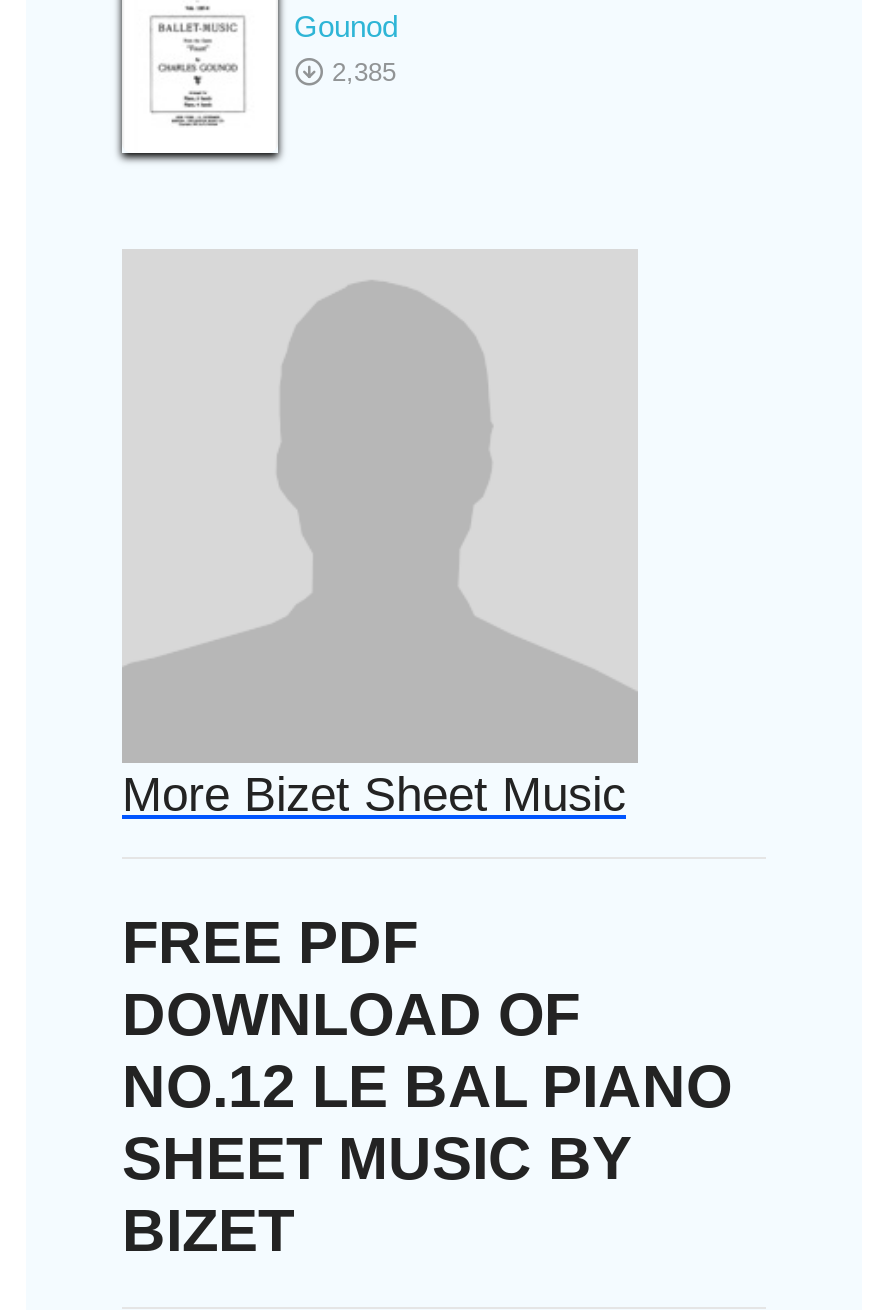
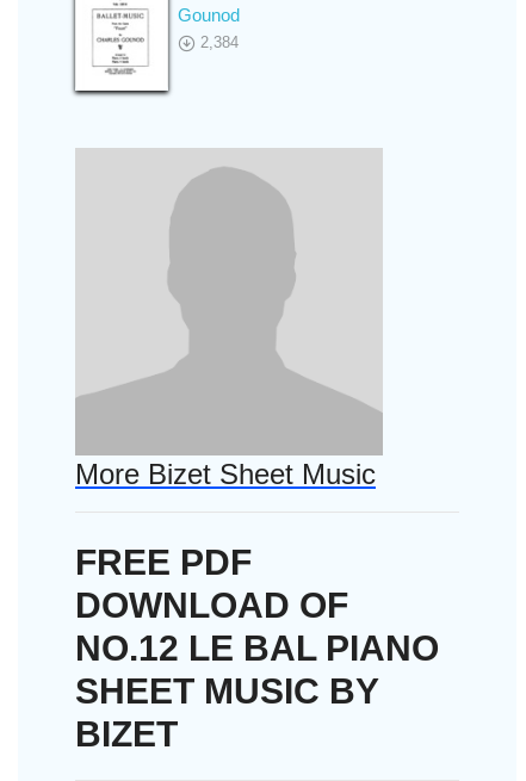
- 2,385
+ 2,384
